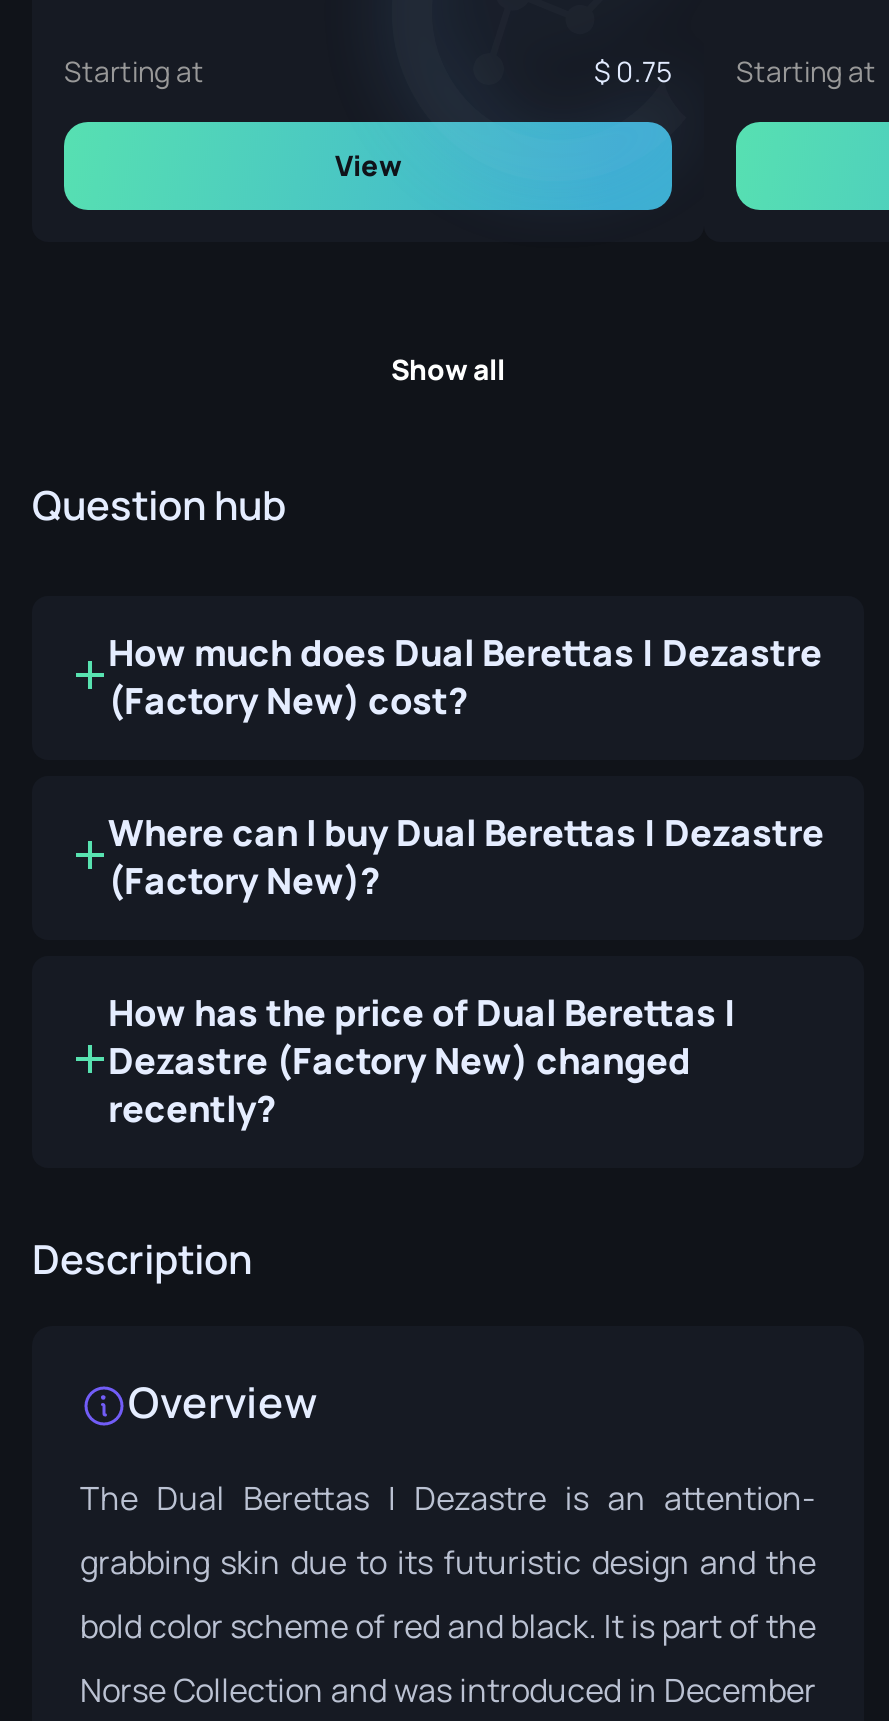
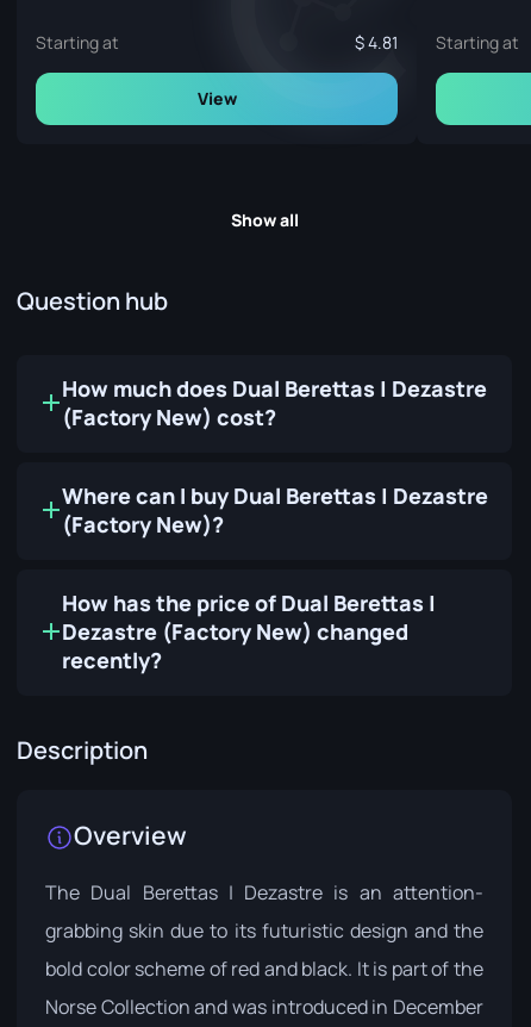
- 0.75 Starting at
+ 4.81 Starting at
